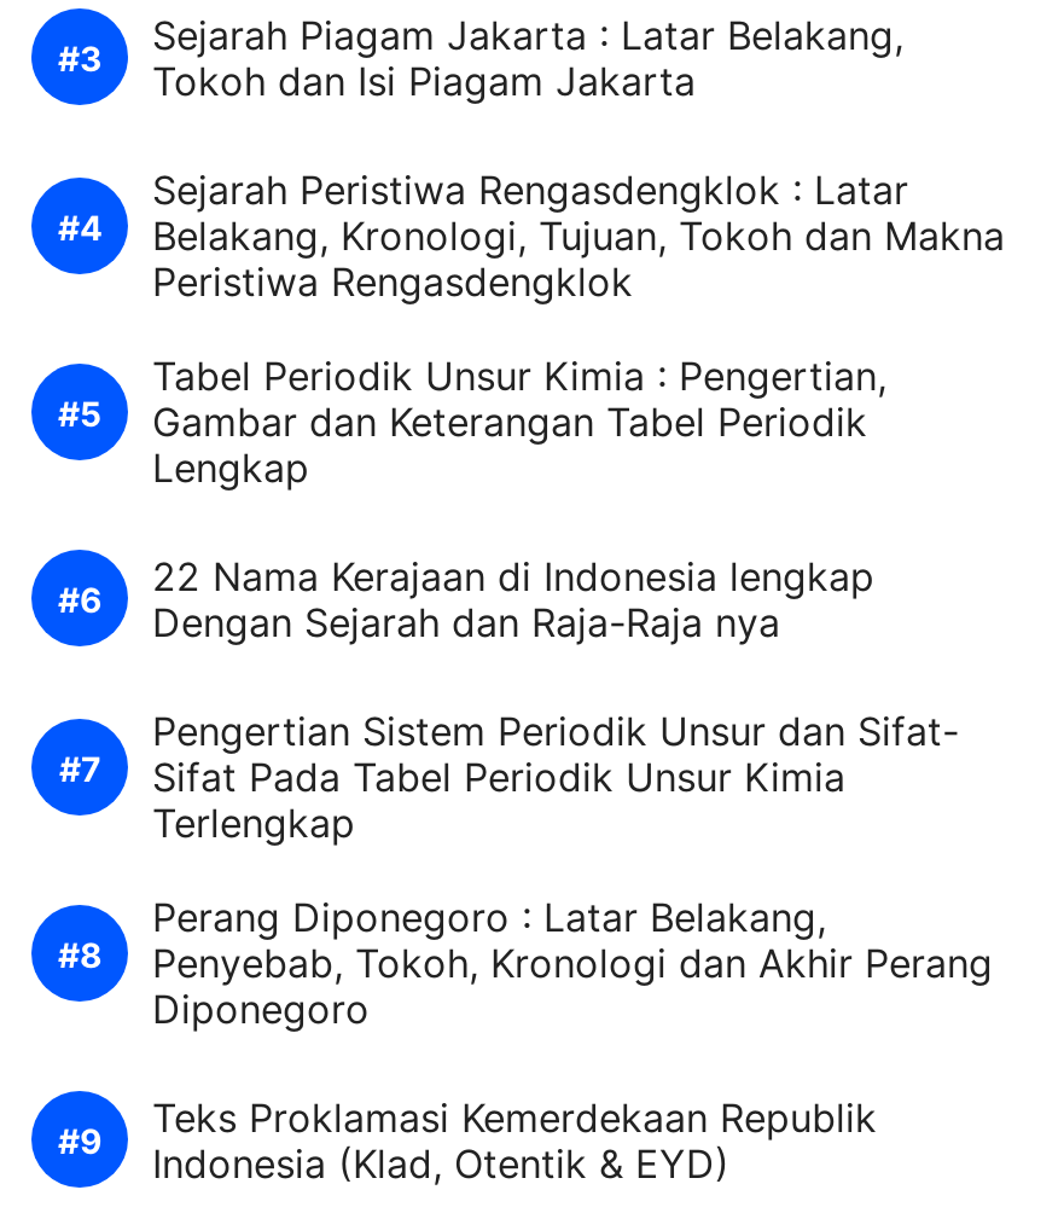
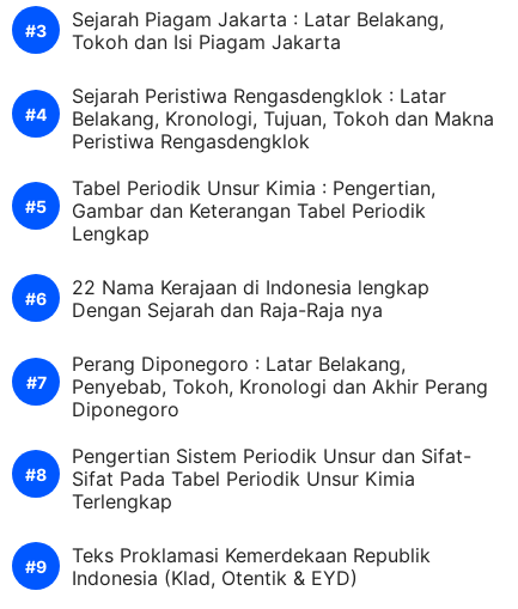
moved down: Pengertian Sistem Periodik Unsur dan Sifat- | Sifat Pada Tabel Periodik Unsur Kimia | Terlengkap

moved up: Perang Diponegoro : Latar Belakang, | Penyebab, Tokoh, Kronologi dan Akhir Perang | Diponegoro
